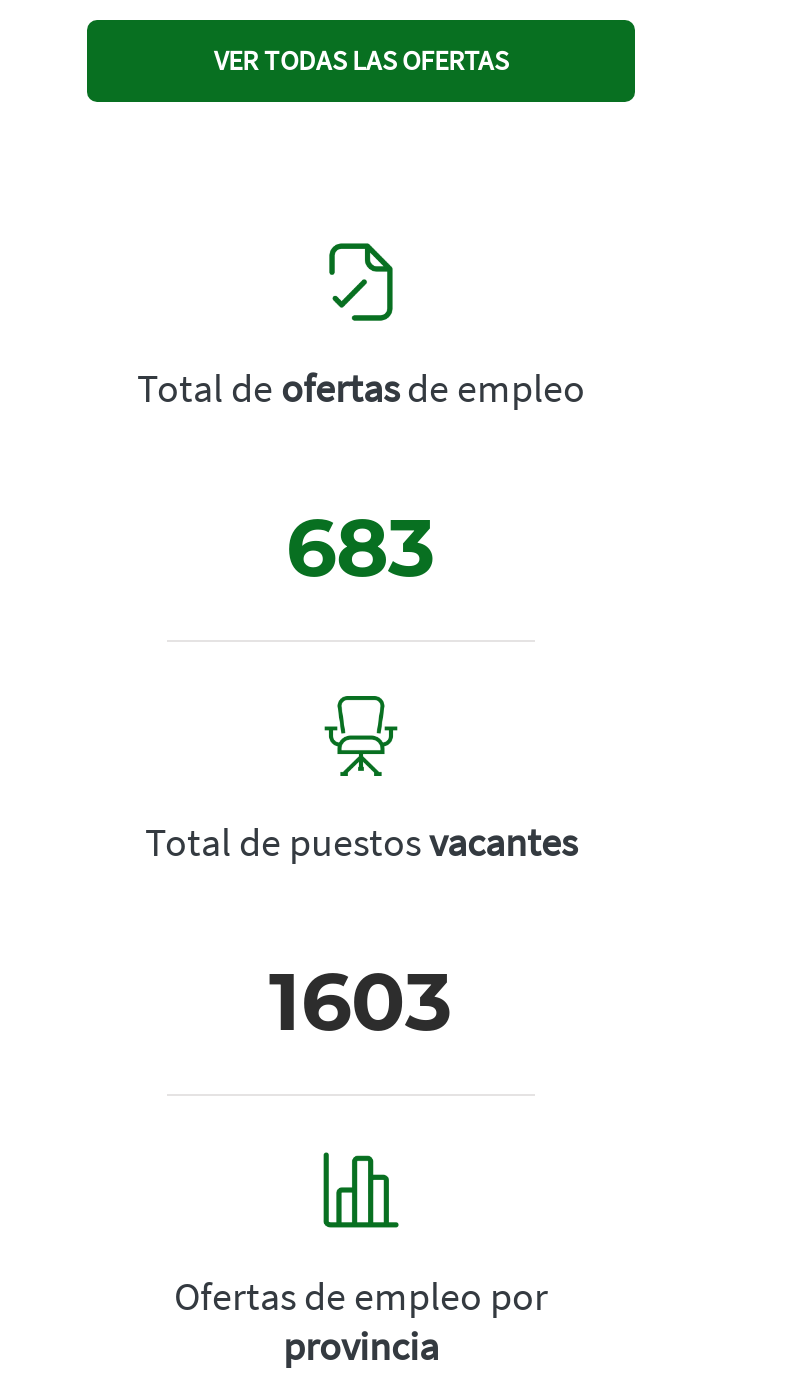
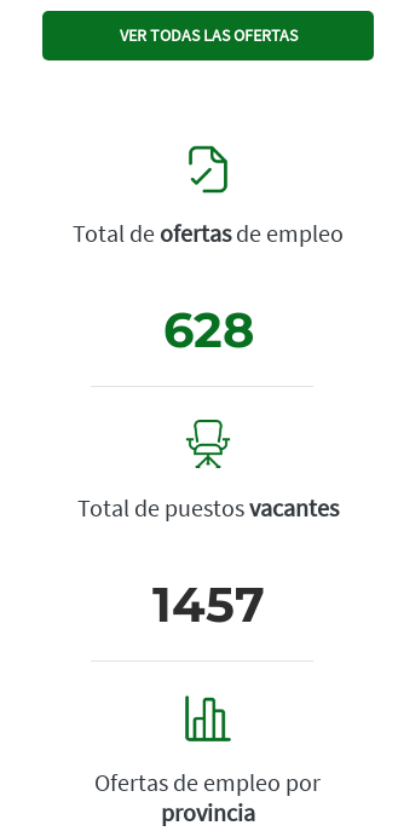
- 683
+ 628

- 1603
+ 1457
